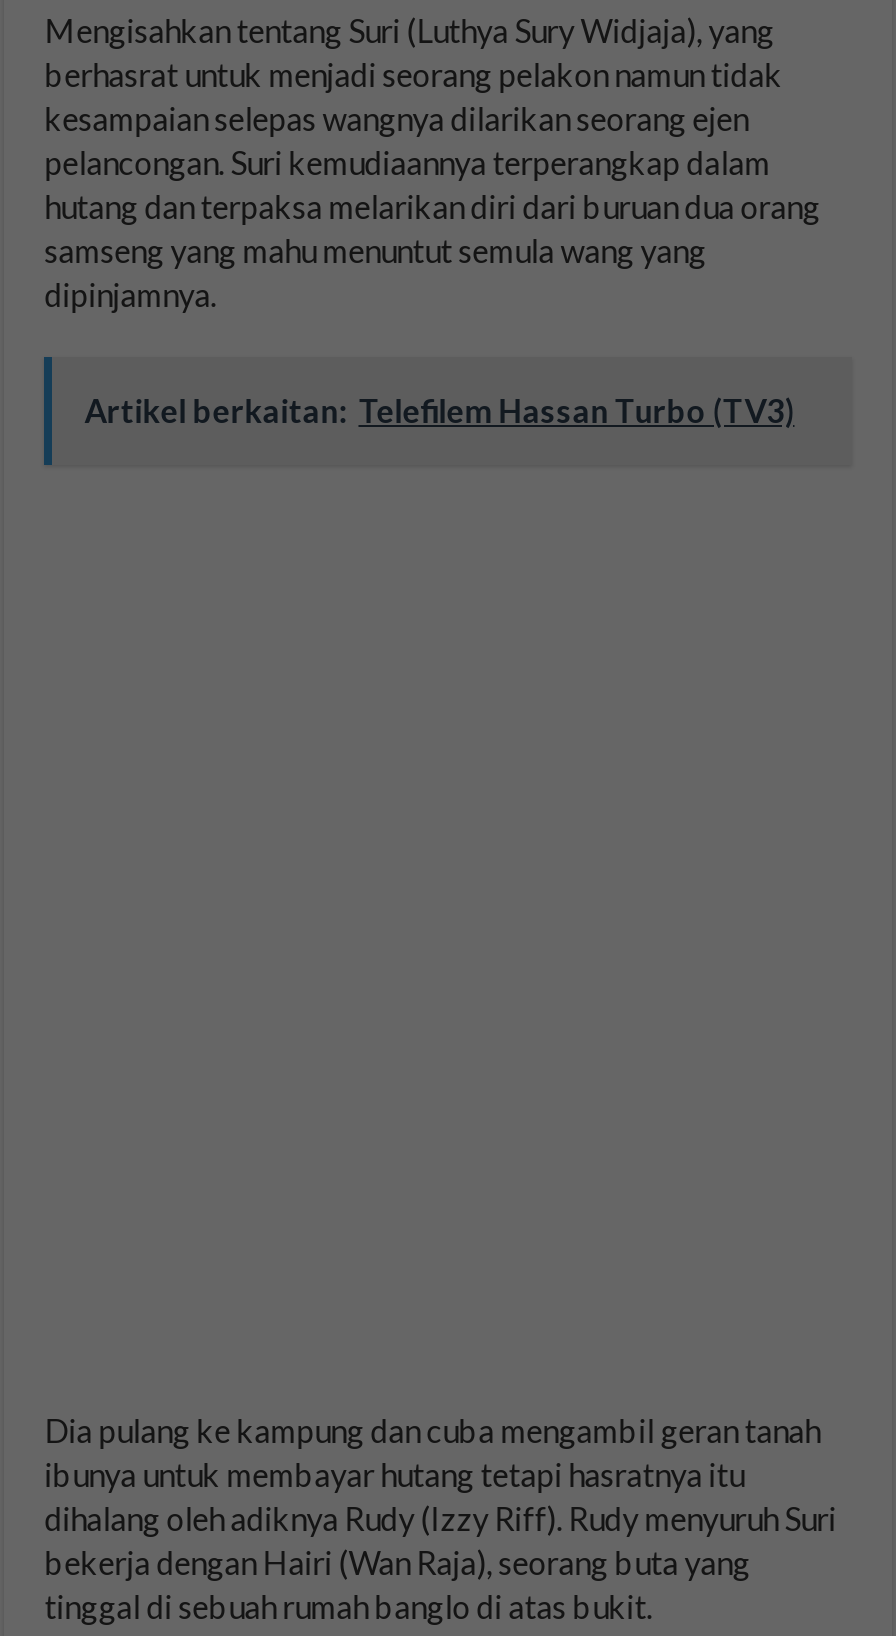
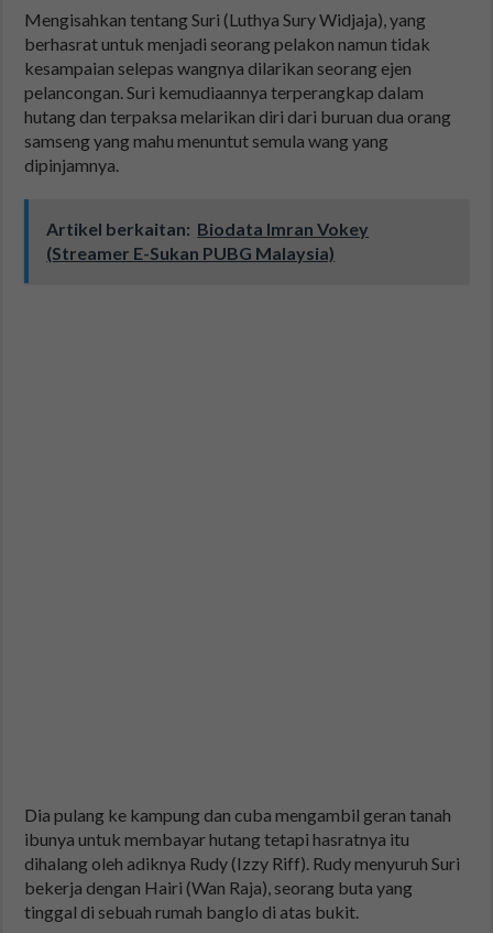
- Artikel berkaitan: Telefilem Hassan Turbo (TV3)
+ Artikel berkaitan: Biodata Imran Vokey
+ (Streamer E-Sukan PUBG Malaysia)
